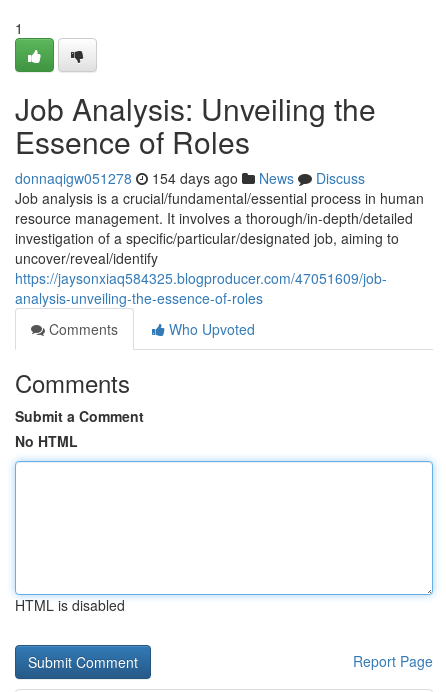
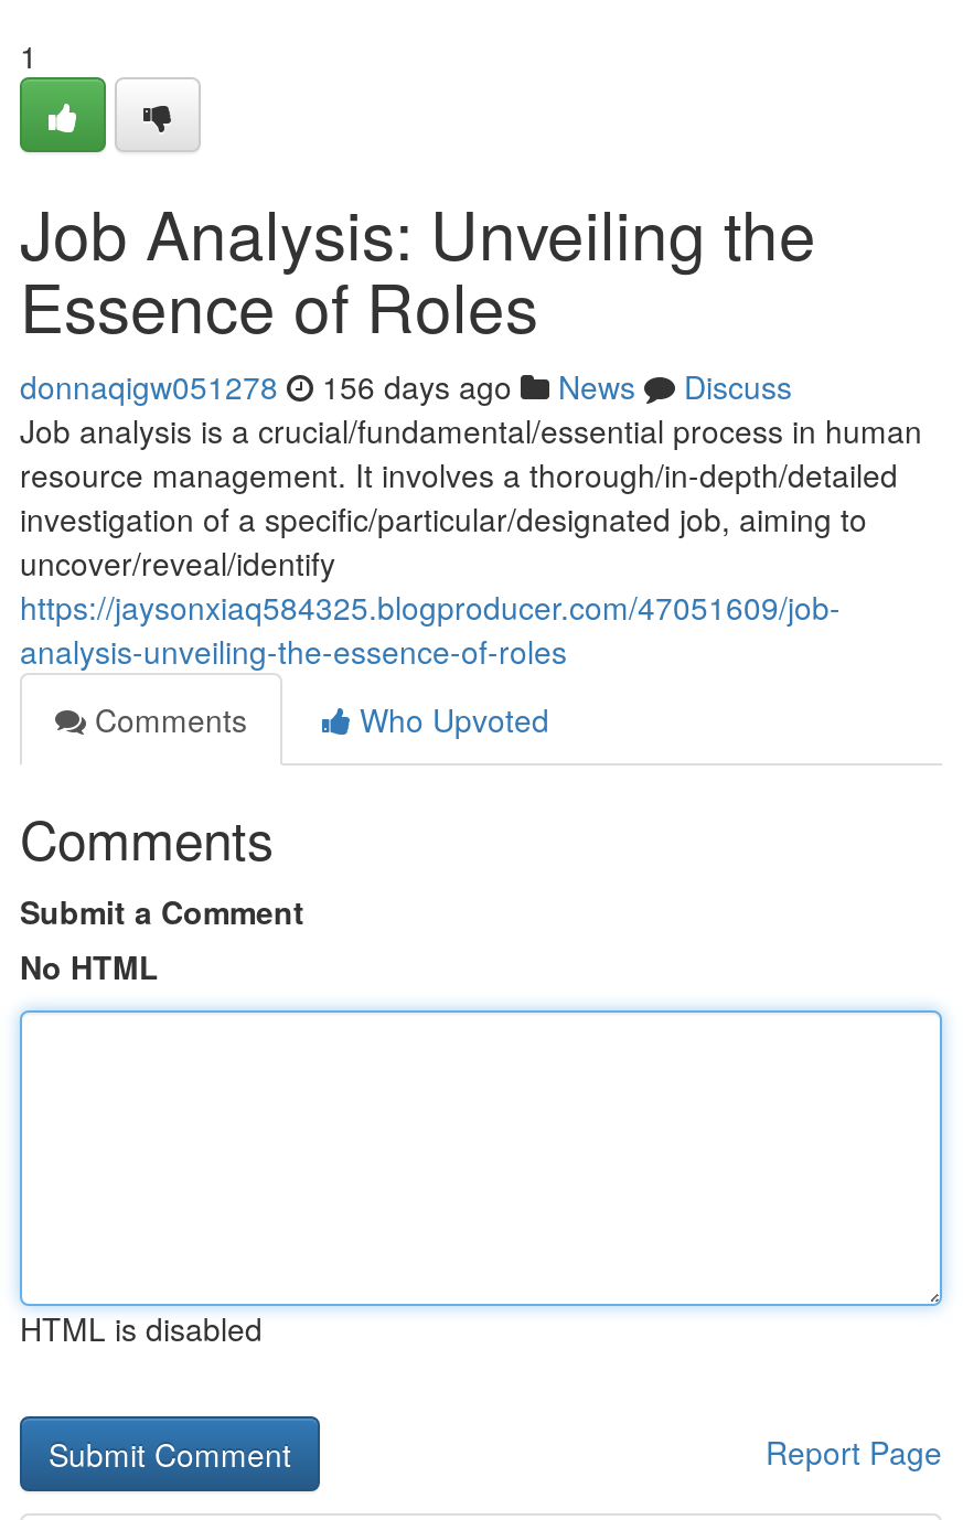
- donnaqigw051278 154 days ago News Discuss
+ donnaqigw051278 156 days ago News Discuss
